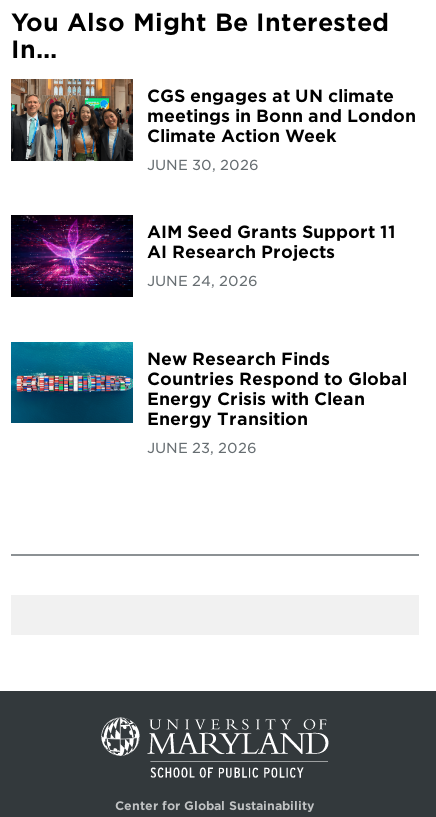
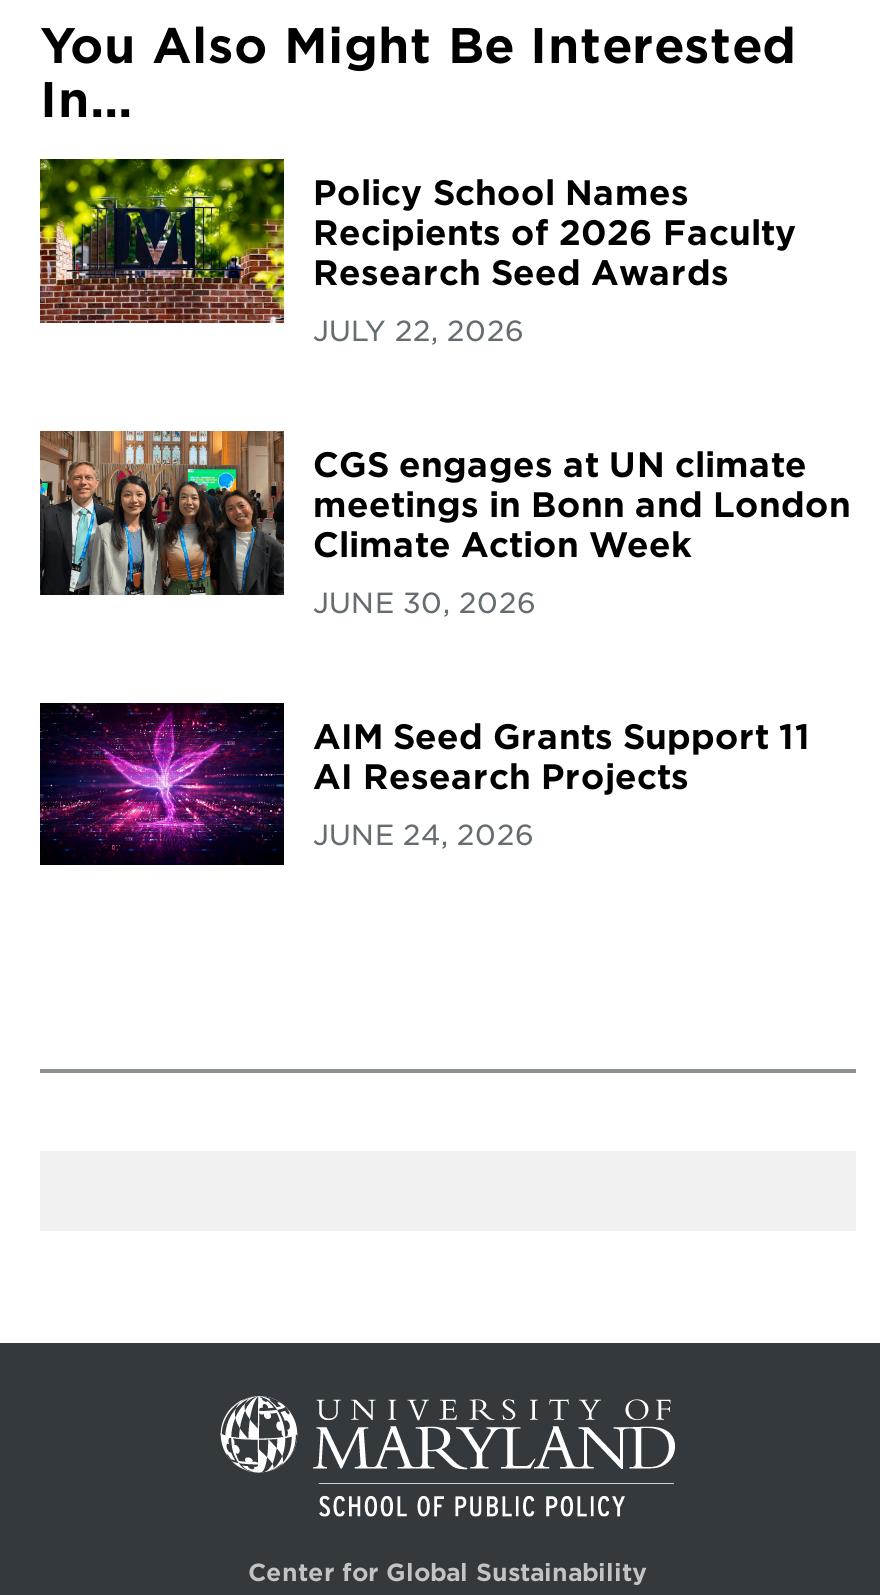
+ [image]
+ Policy School Names
+ Recipients of 2026 Faculty
+ Research Seed Awards
+ JULY 22, 2026

moved down: [image] | CGS engages at UN climate | meetings in Bonn and London | Climate Action Week | JUNE 30, 2026 | AIM Seed Grants Support 11 | AI Research Projects | JUNE 24, 2026

- [image]
- New Research Finds
- Countries Respond to Global
- Energy Crisis with Clean
- Energy Transition
- JUNE 23, 2026
